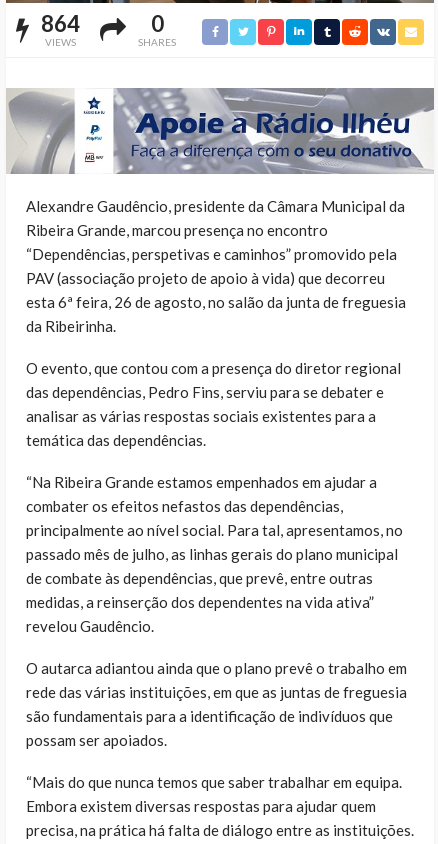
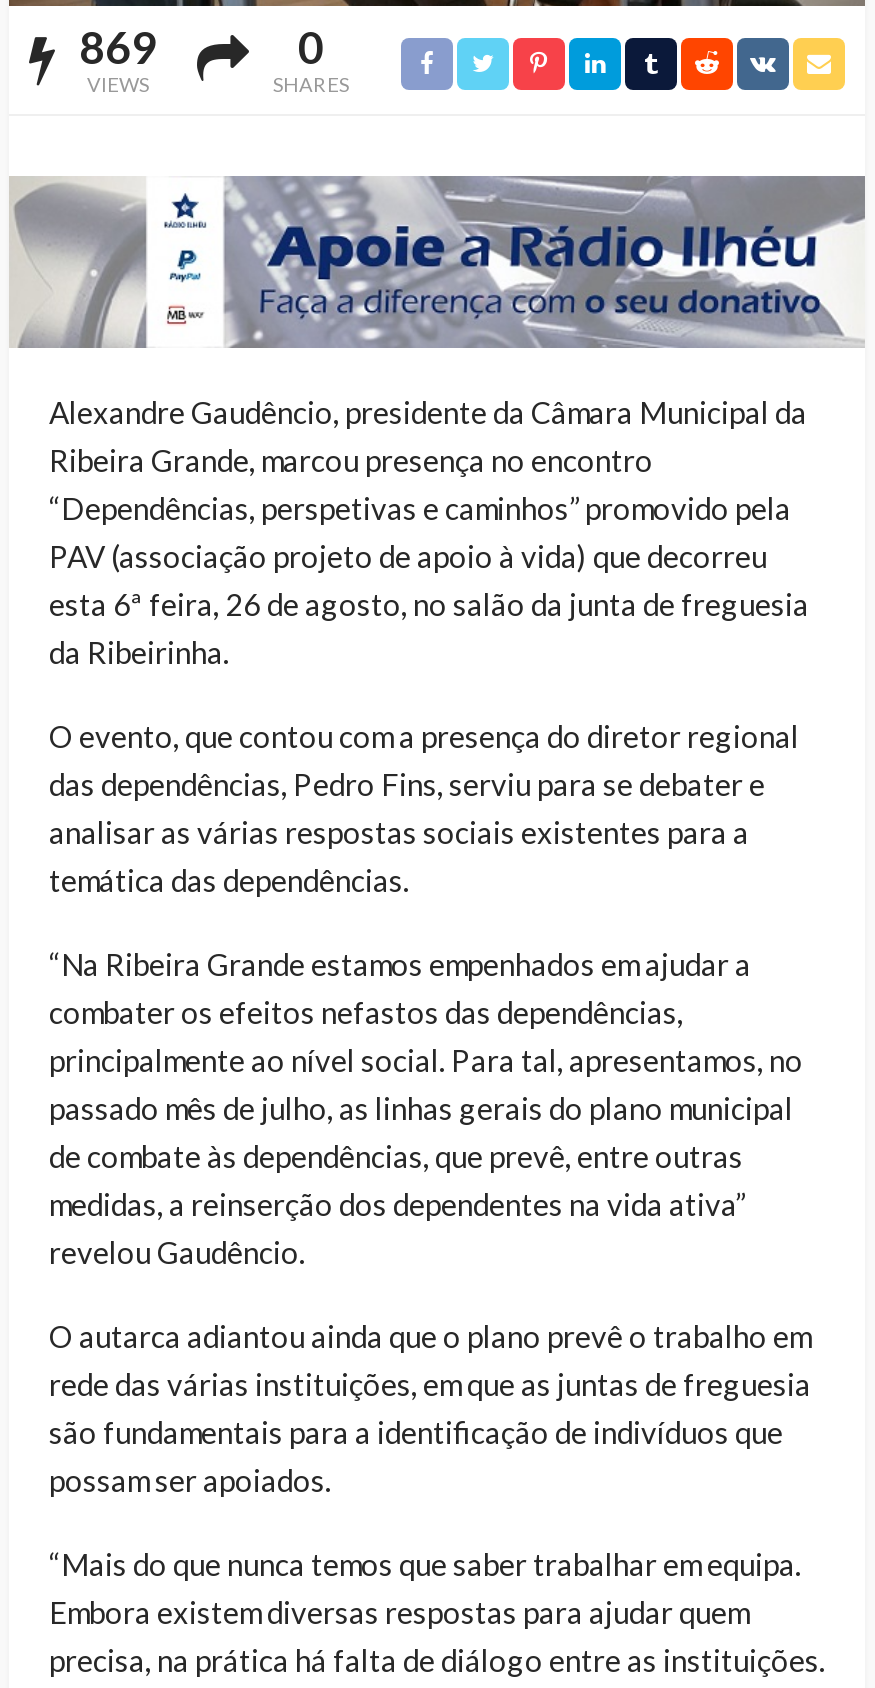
- 864
+ 869
